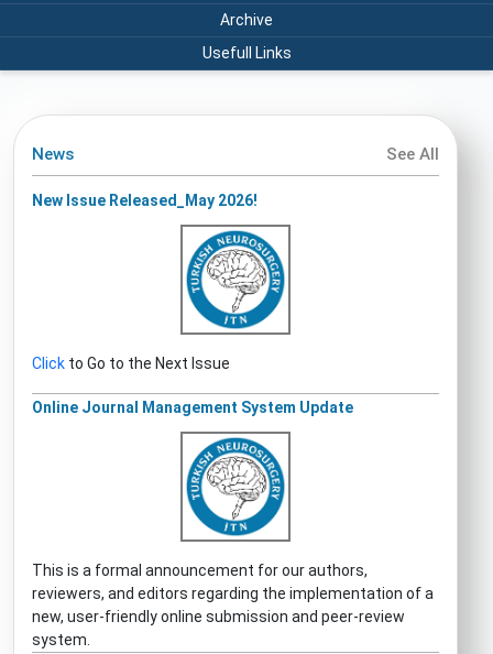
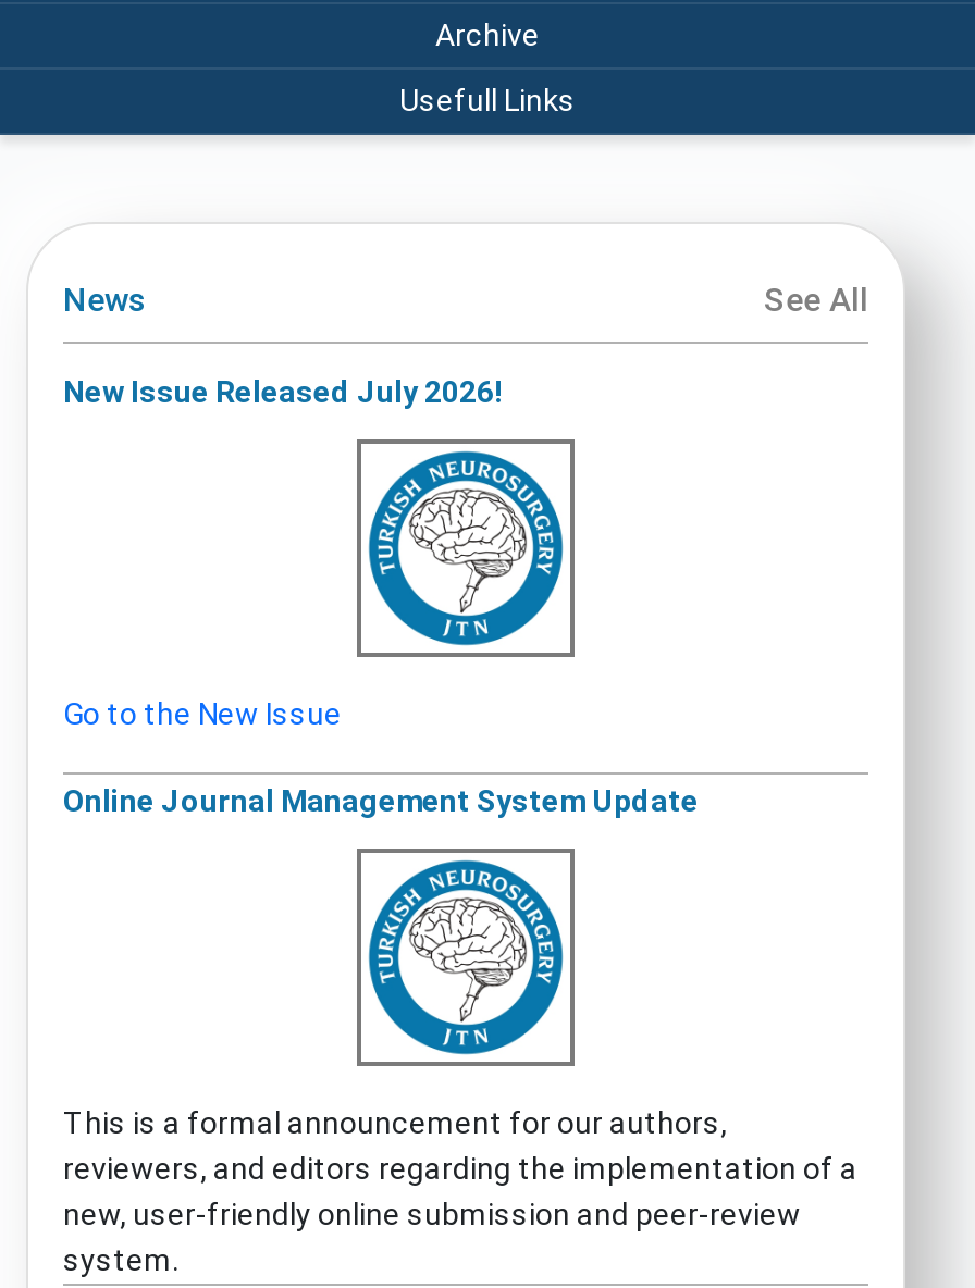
- New Issue Released_May 2026!
+ New Issue Released July 2026!

- Click to Go to the Next Issue
+ Go to the New Issue
